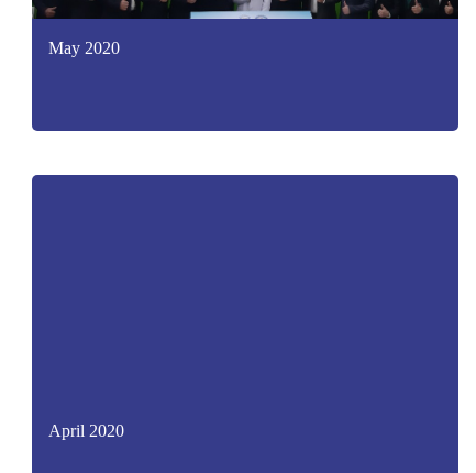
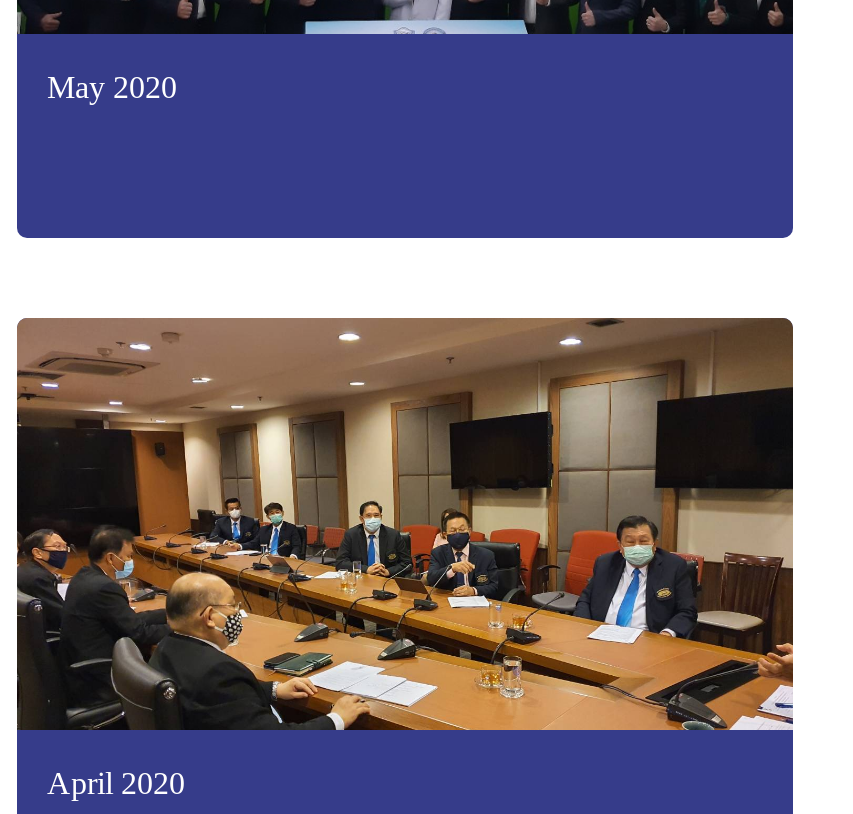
+ [image]
